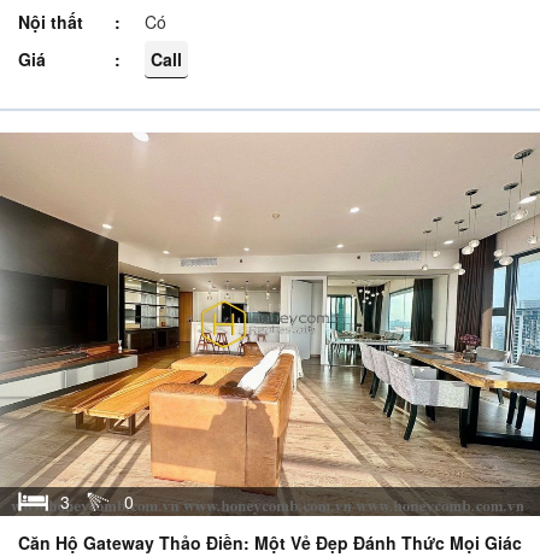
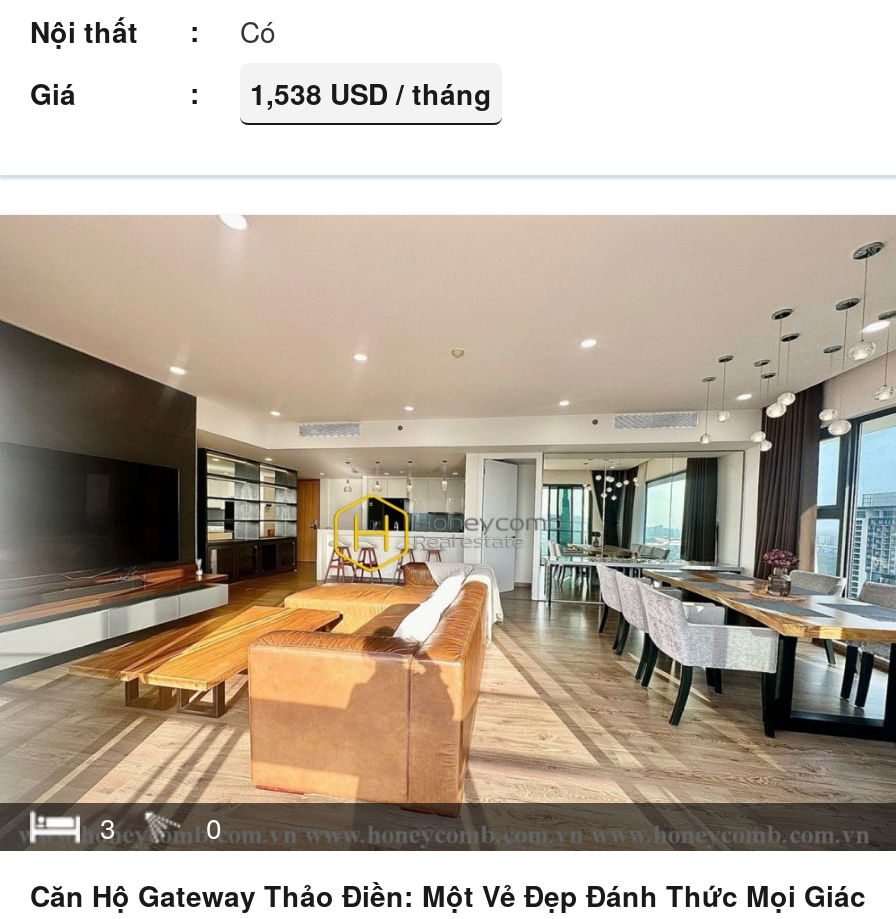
- Call
+ 1,538 USD / tháng
